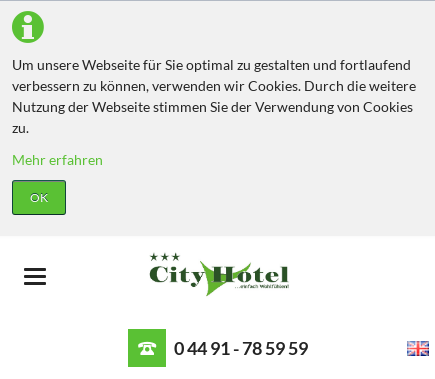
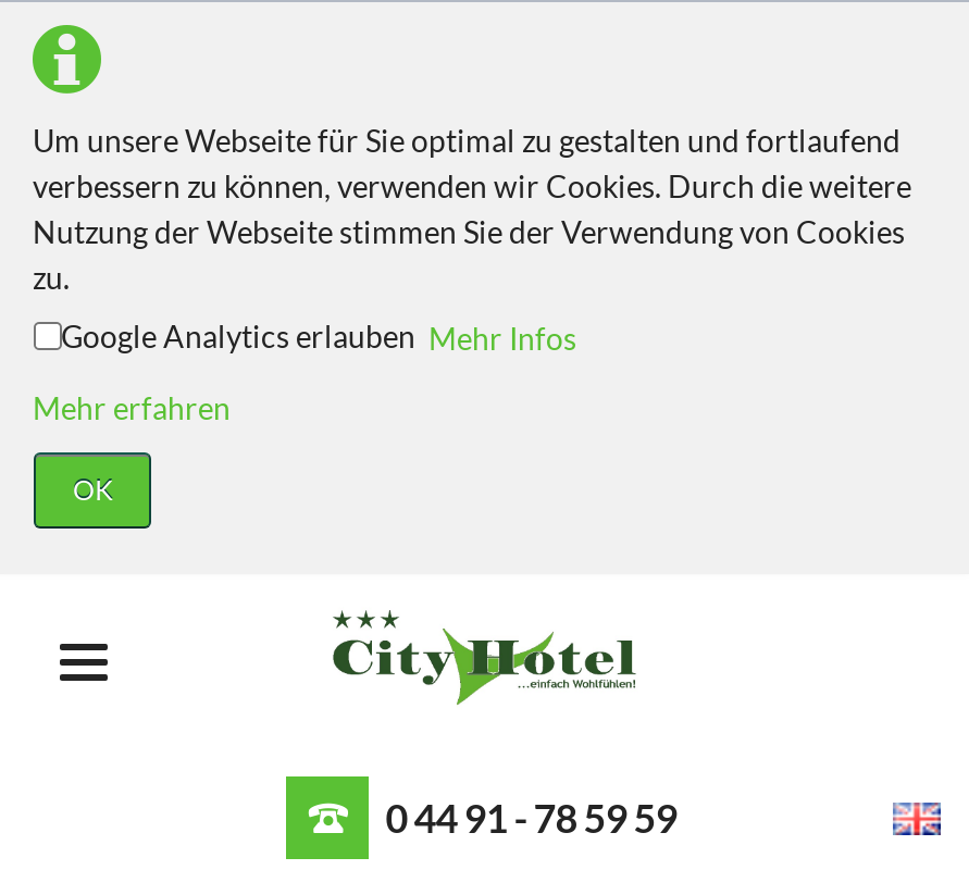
+ Google Analytics erlauben Mehr Infos
